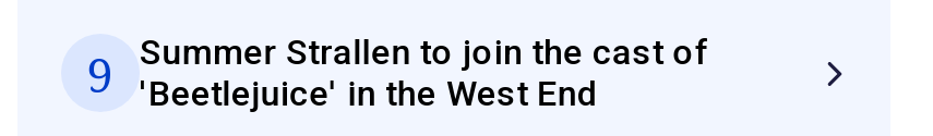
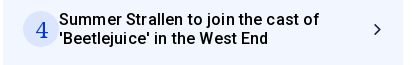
- 9 Summer Strallen to join the cast of 'Beetlejuice' in the West End
+ 4 Summer Strallen to join the cast of 'Beetlejuice' in the West End
